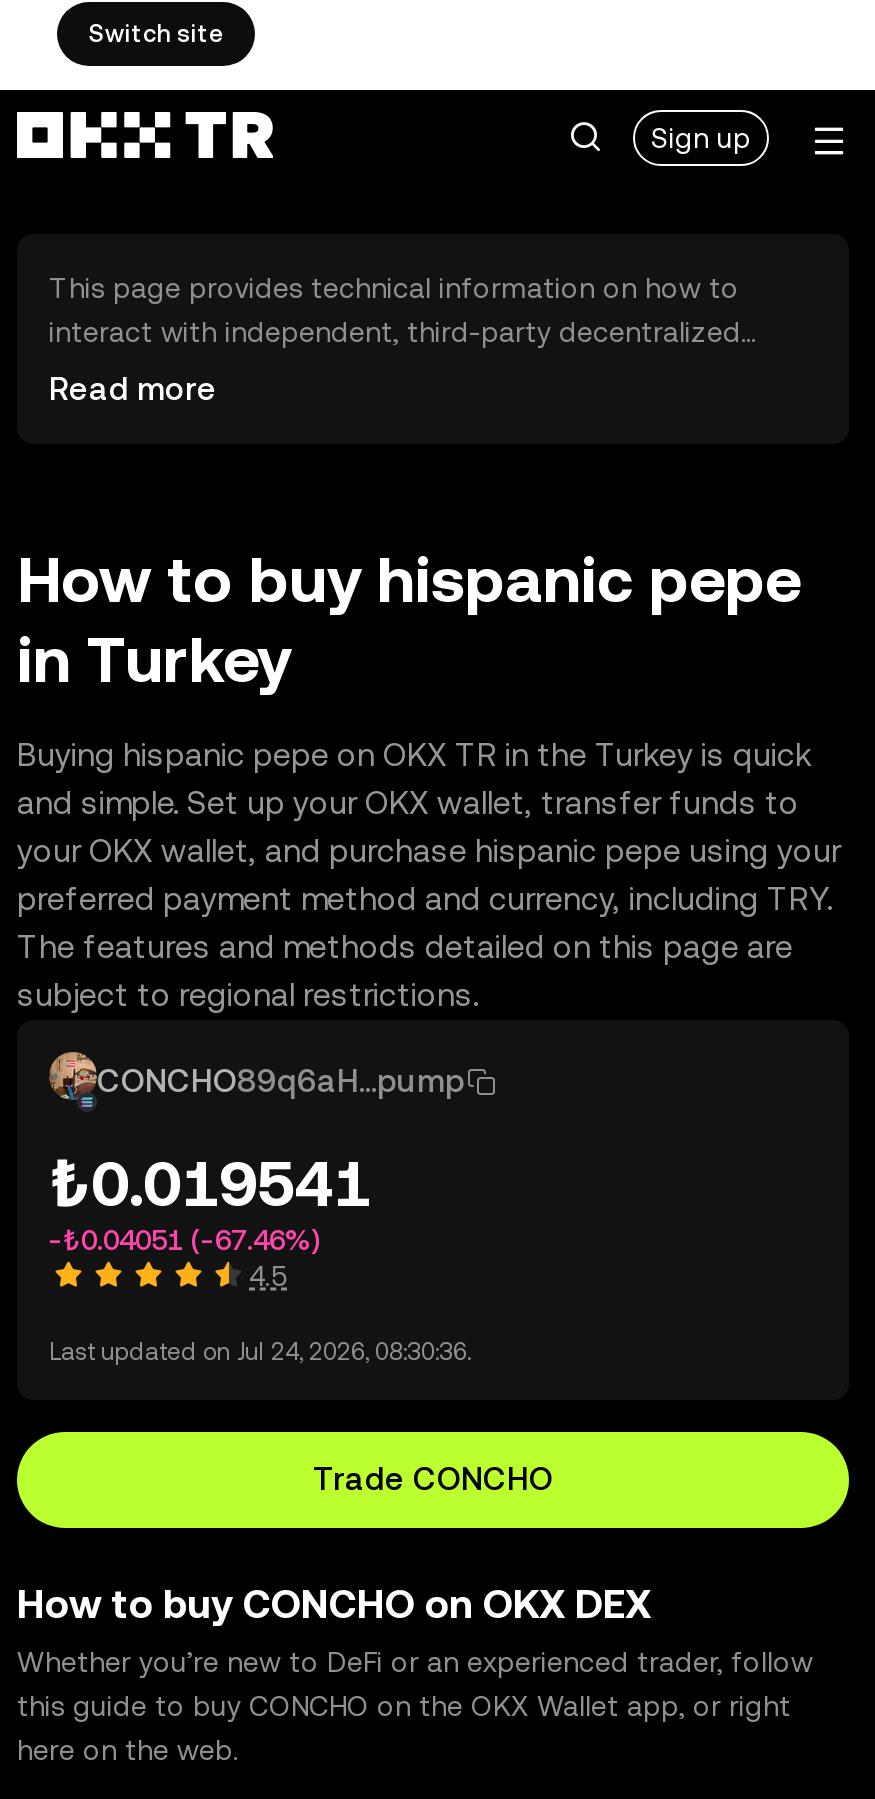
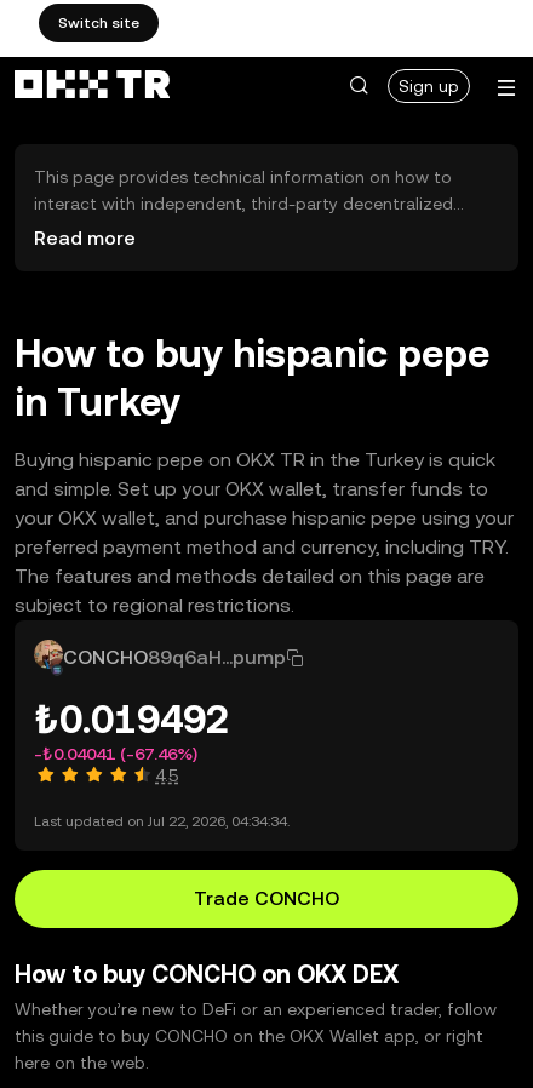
- ₺0.019541
+ ₺0.019492

- -₺0.04051 (-67.46%)
+ -₺0.04041 (-67.46%)

- Last updated on Jul 24, 2026, 08:30:36.
+ Last updated on Jul 22, 2026, 04:34:34.
